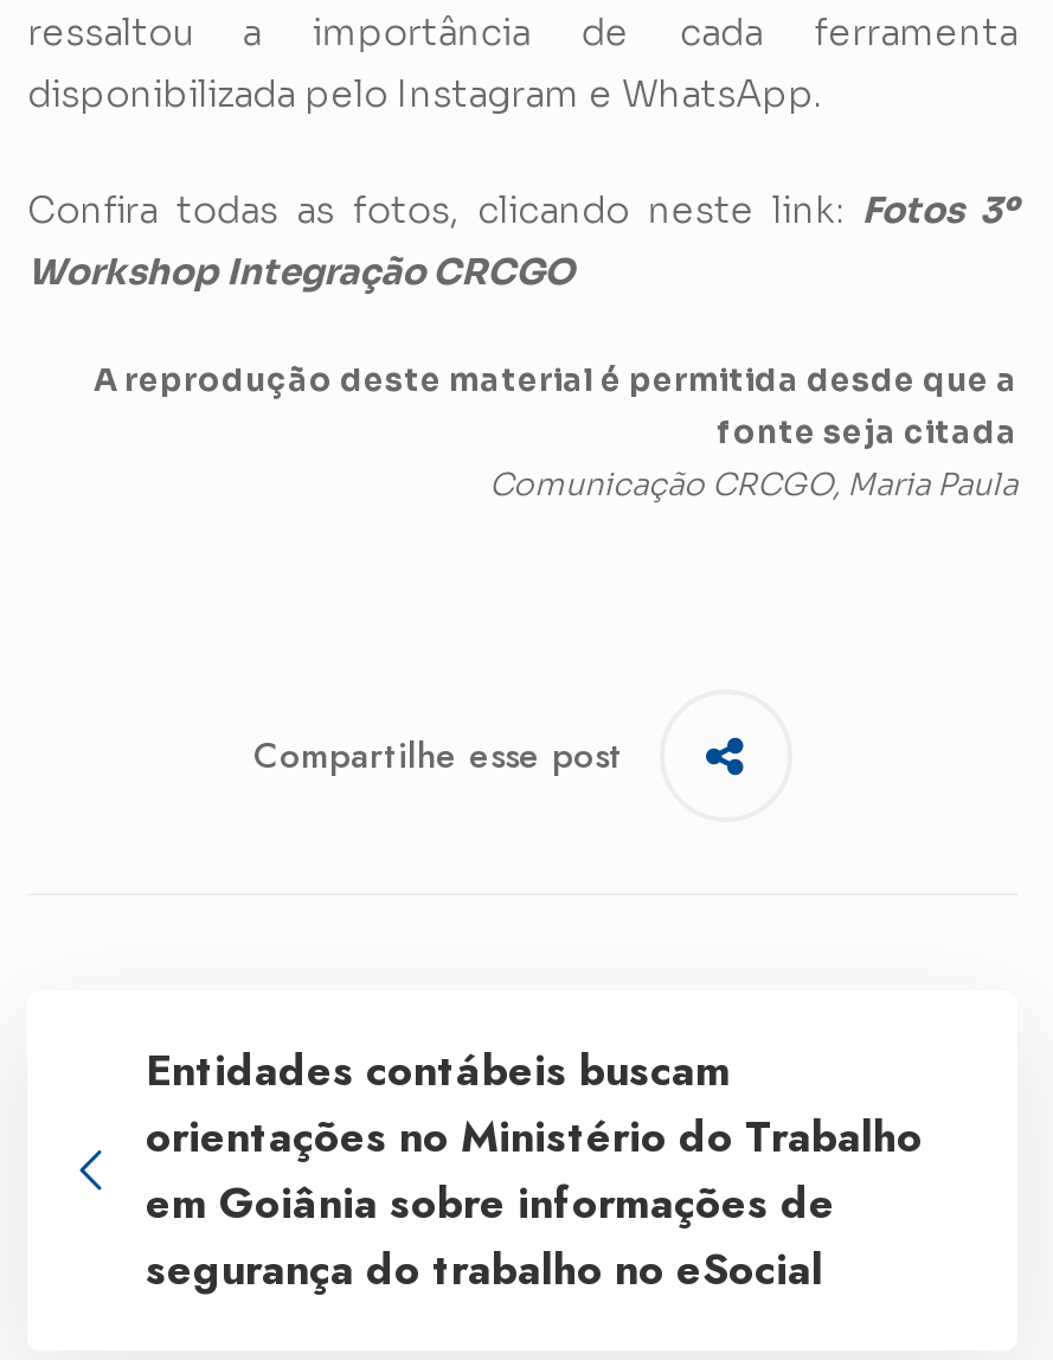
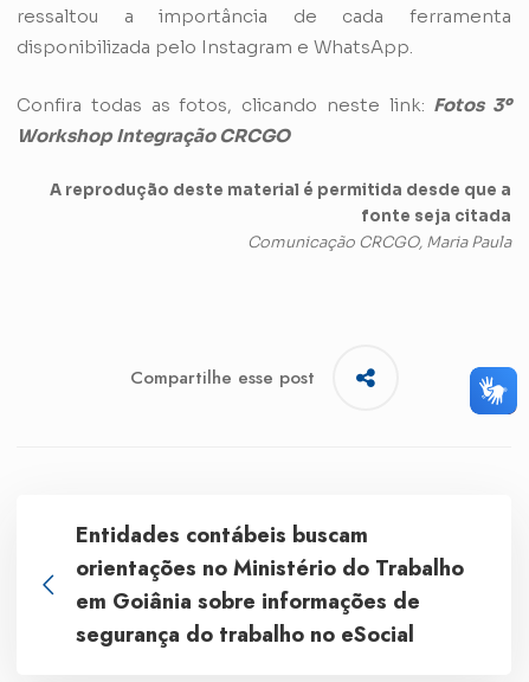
+ [image]
